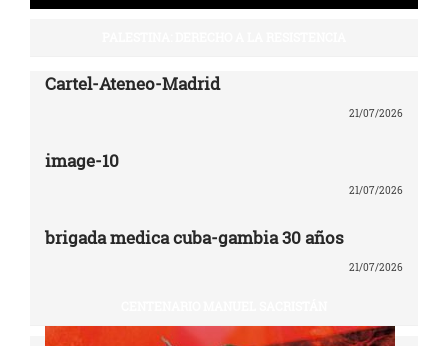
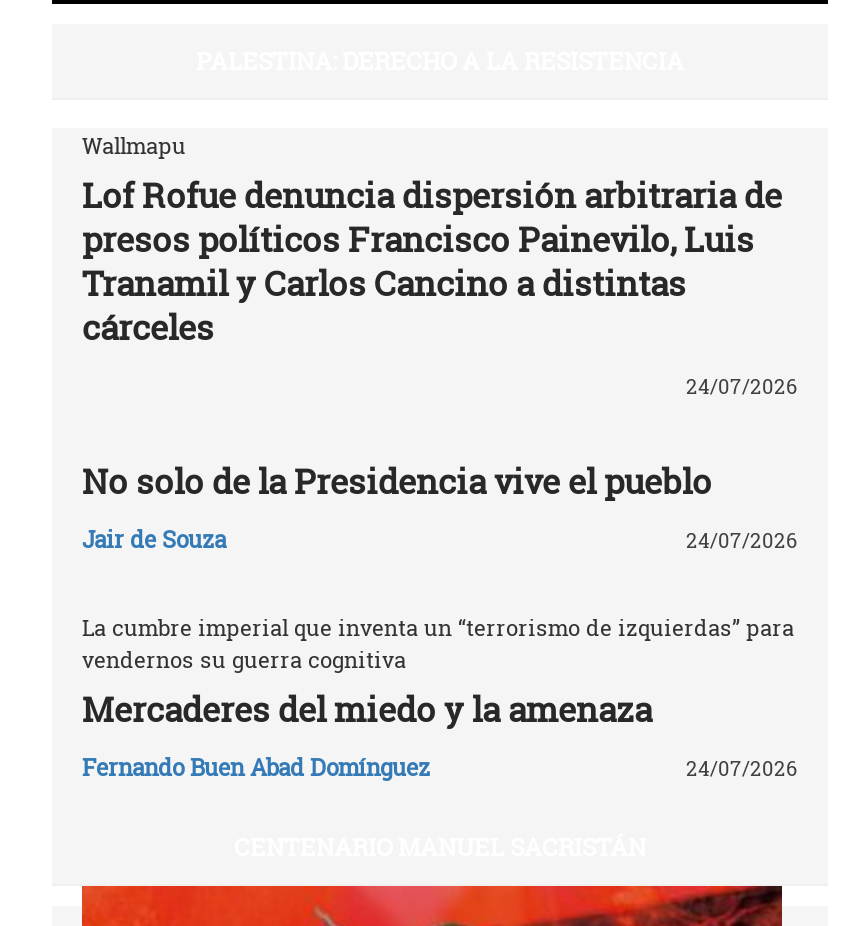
- Cartel-Ateneo-Madrid
+ Wallmapu
+ Lof Rofue denuncia dispersión arbitraria de
+ presos políticos Francisco Painevilo, Luis
+ Tranamil y Carlos Cancino a distintas
+ cárceles

- 21/07/2026
+ 24/07/2026

- image-10
+ No solo de la Presidencia vive el pueblo

- 21/07/2026
+ Jair de Souza
+ 24/07/2026

- brigada medica cuba-gambia 30 años
+ La cumbre imperial que inventa un “terrorismo de izquierdas” para
+ vendernos su guerra cognitiva
+ Mercaderes del miedo y la amenaza

- 21/07/2026
+ Fernando Buen Abad Domínguez
+ 24/07/2026
